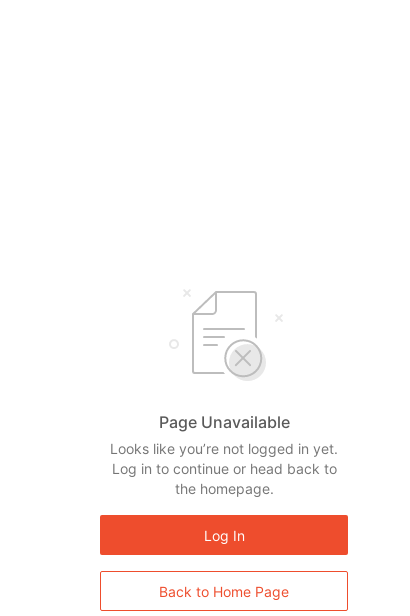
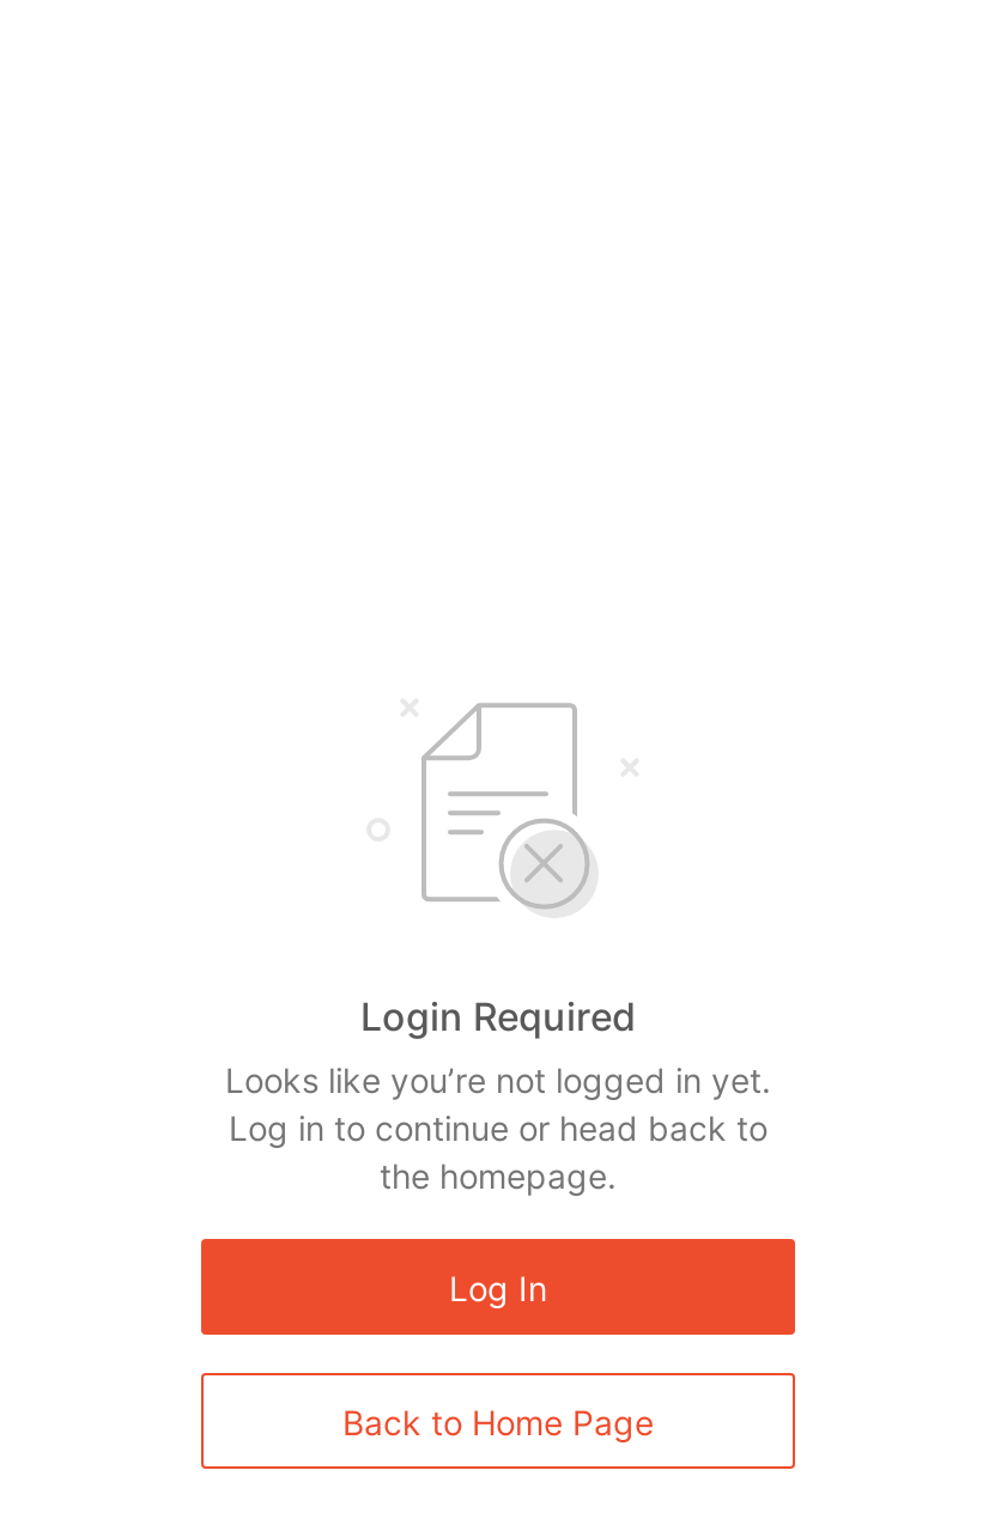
- Page Unavailable
+ Login Required
